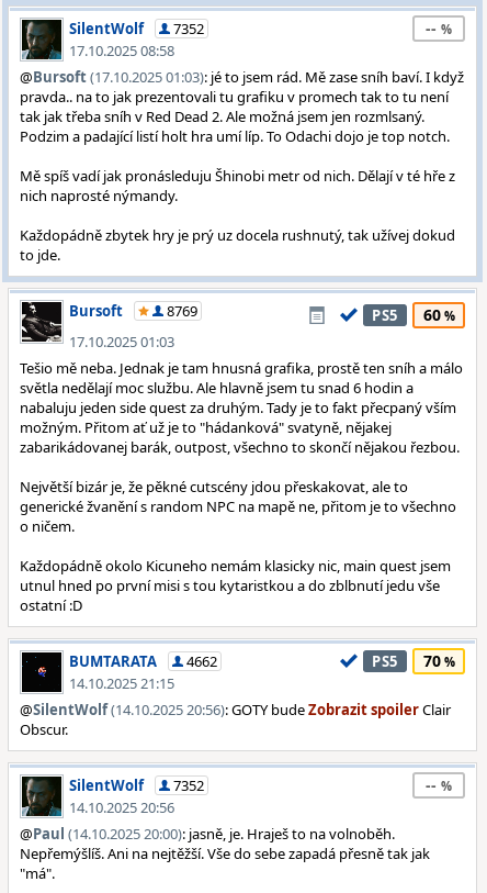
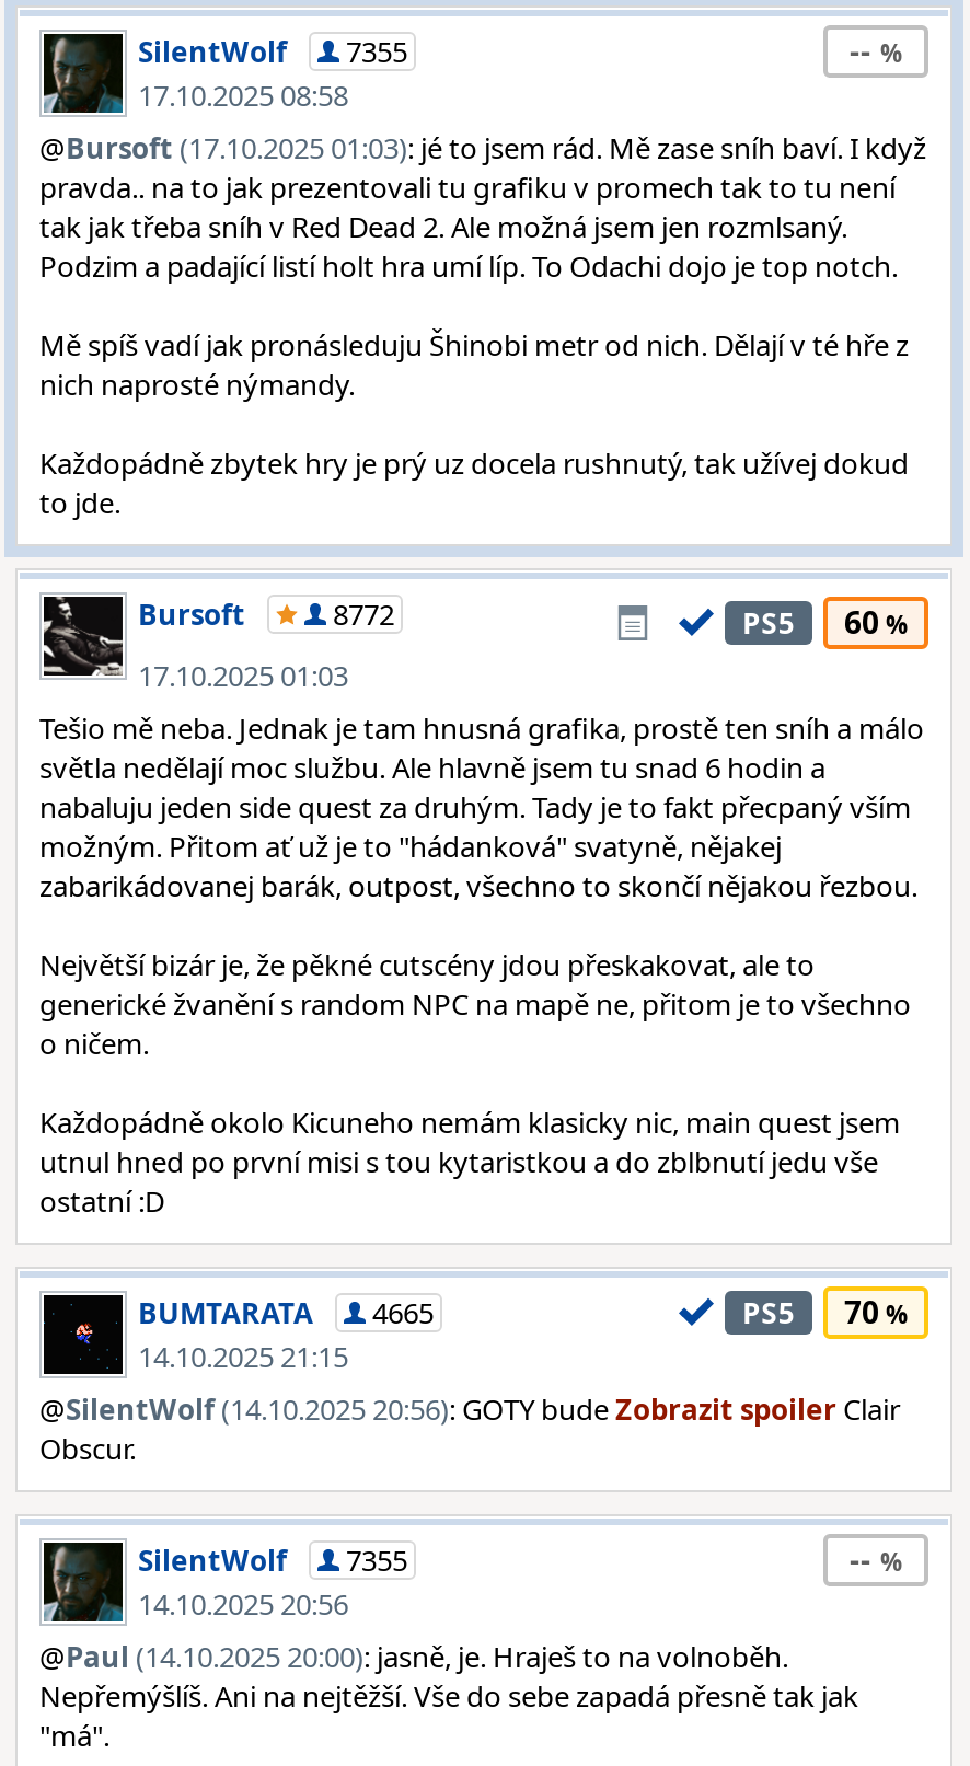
- SilentWolf 7352
+ SilentWolf 7355

- 8769
+ 8772

- BUMTARATA 4662
+ BUMTARATA 4665

- SilentWolf 7352
+ SilentWolf 7355
